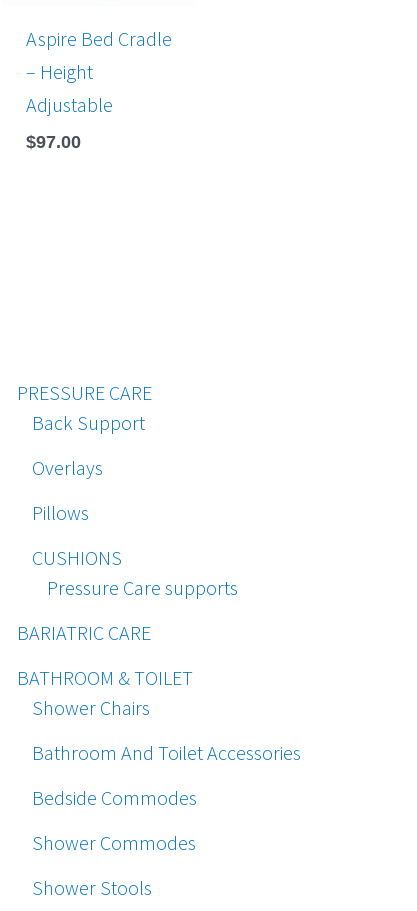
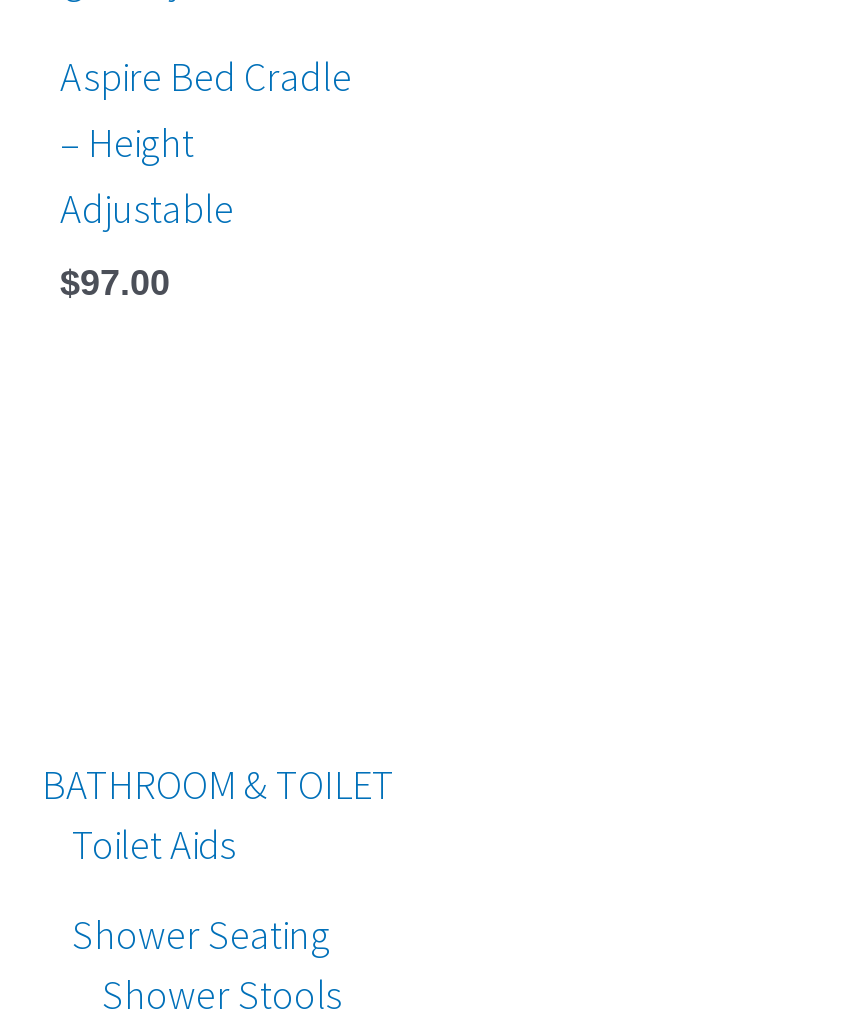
- PRESSURE CARE
- Back Support
- Overlays
- Pillows
- CUSHIONS
- Pressure Care supports
- BARIATRIC CARE

- Shower Chairs
- Bathroom And Toilet Accessories
- Bedside Commodes
- Shower Commodes
+ Toilet Aids
+ Shower Seating
